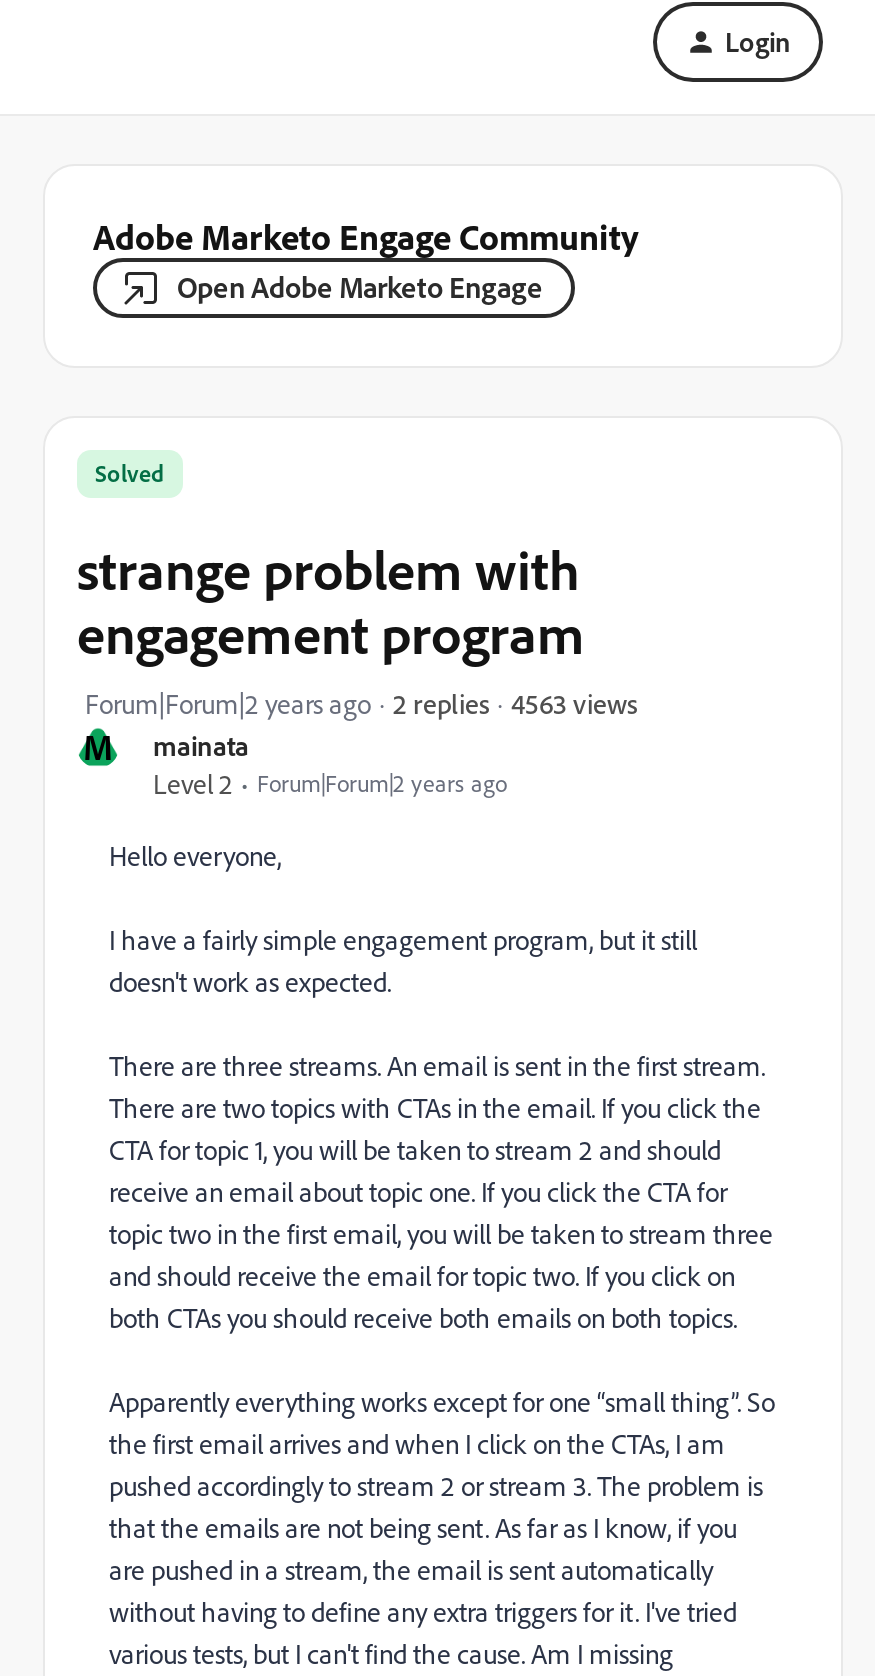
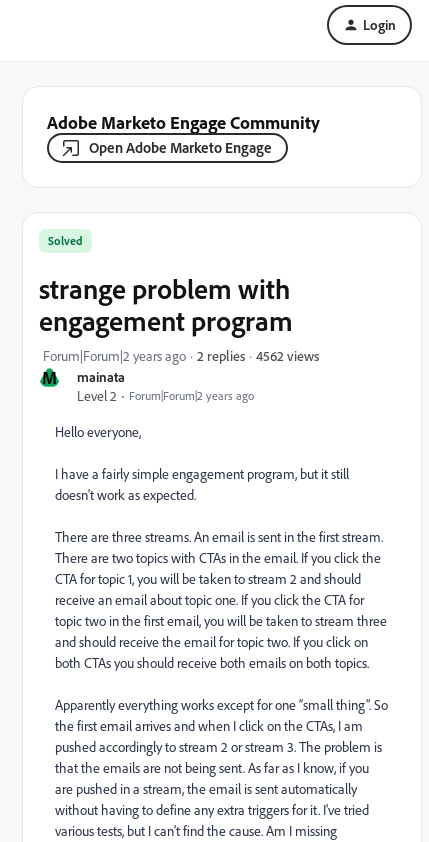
- 4563 views
+ 4562 views
